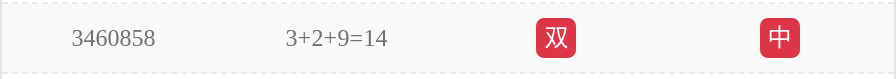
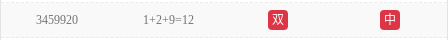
- 3460858
+ 3459920

- 3+2+9=14
+ 1+2+9=12
